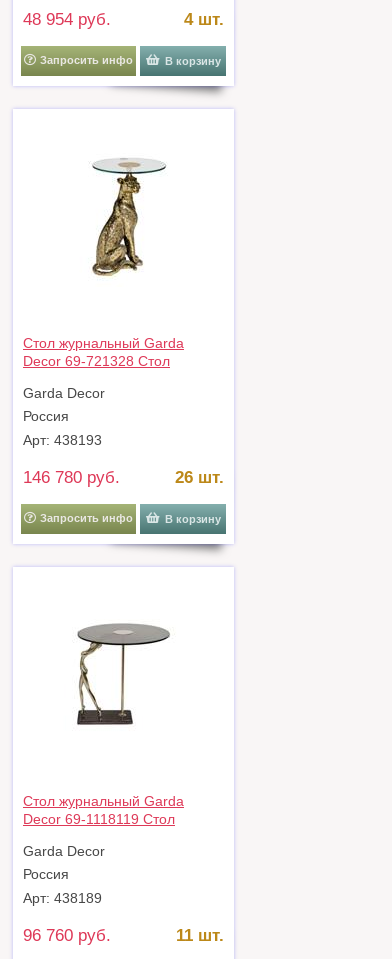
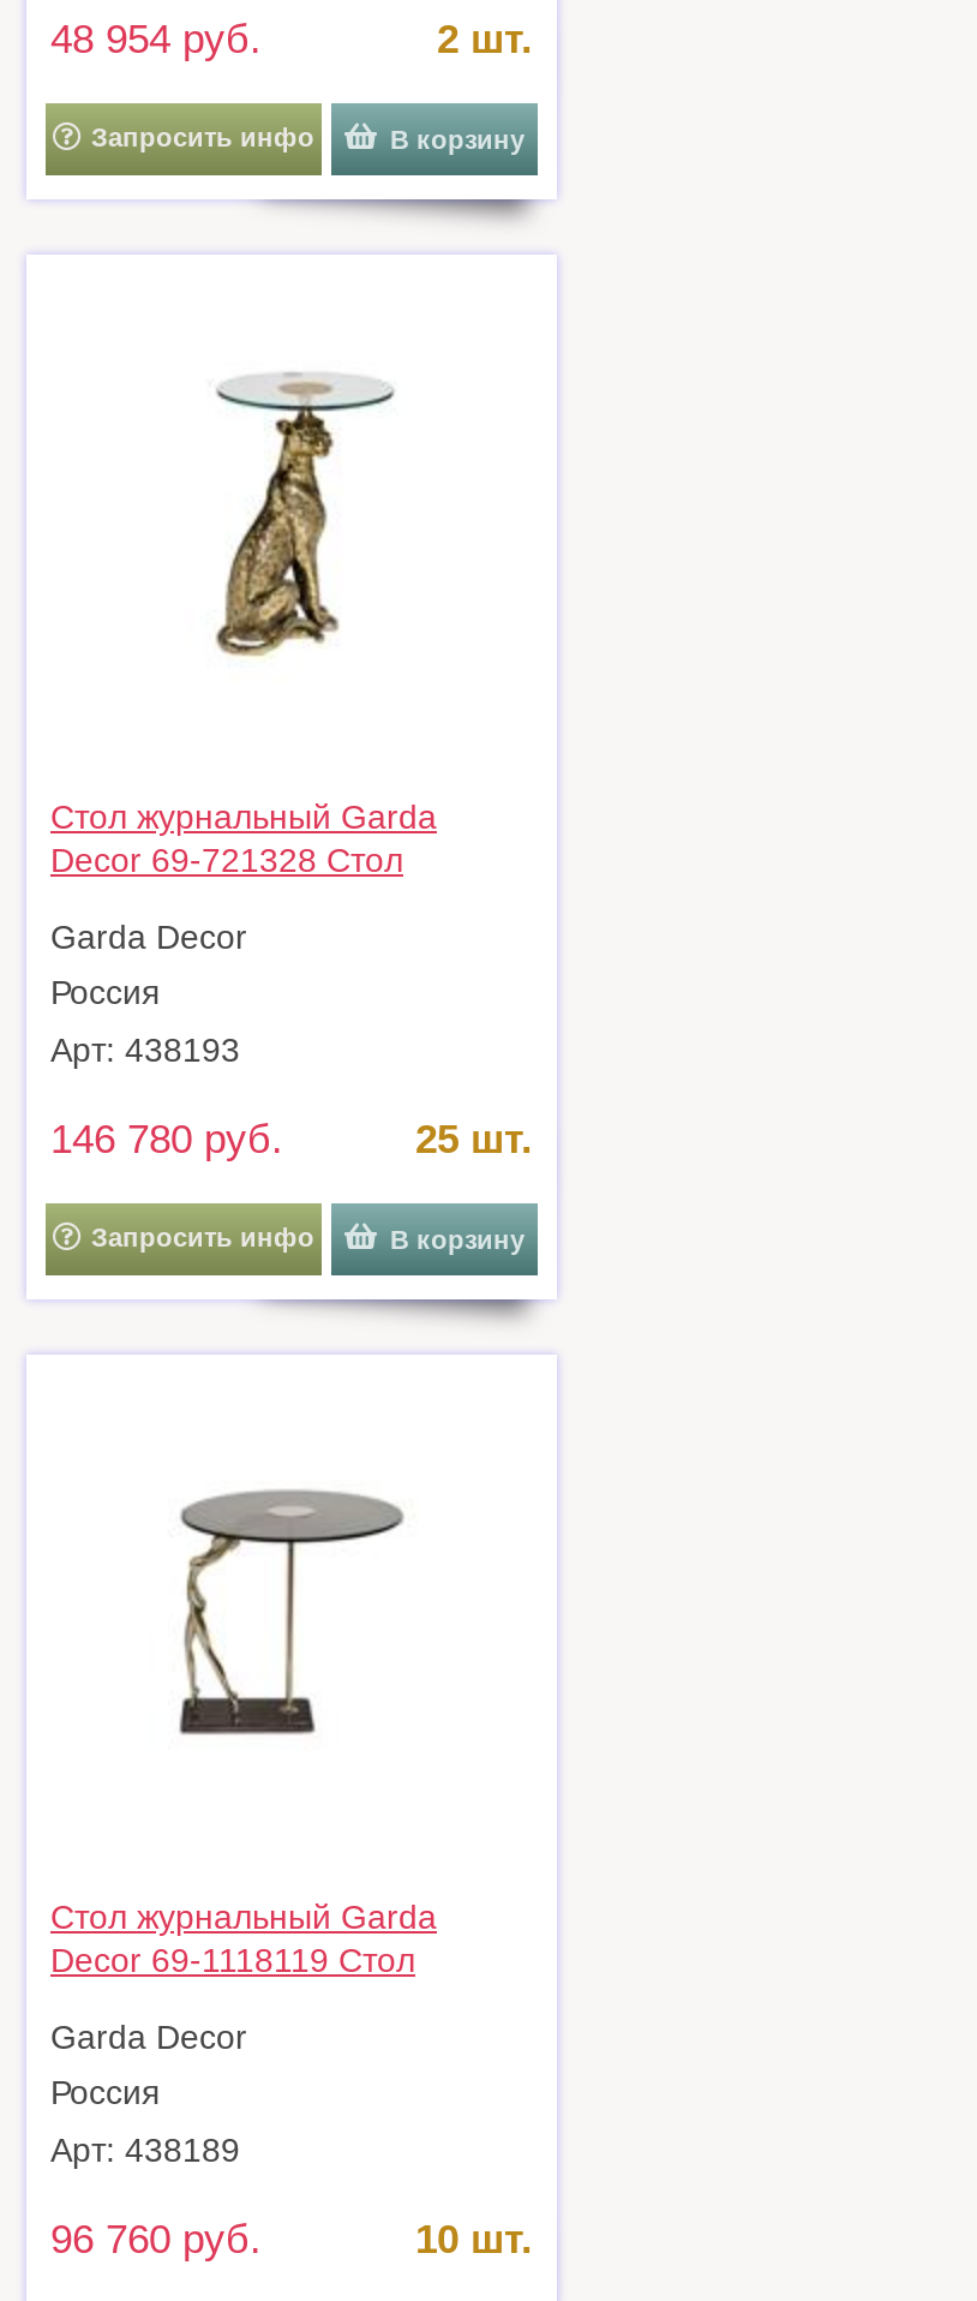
- 4 шт.
+ 2 шт.

- 26 шт.
+ 25 шт.

- 11 шт.
+ 10 шт.
